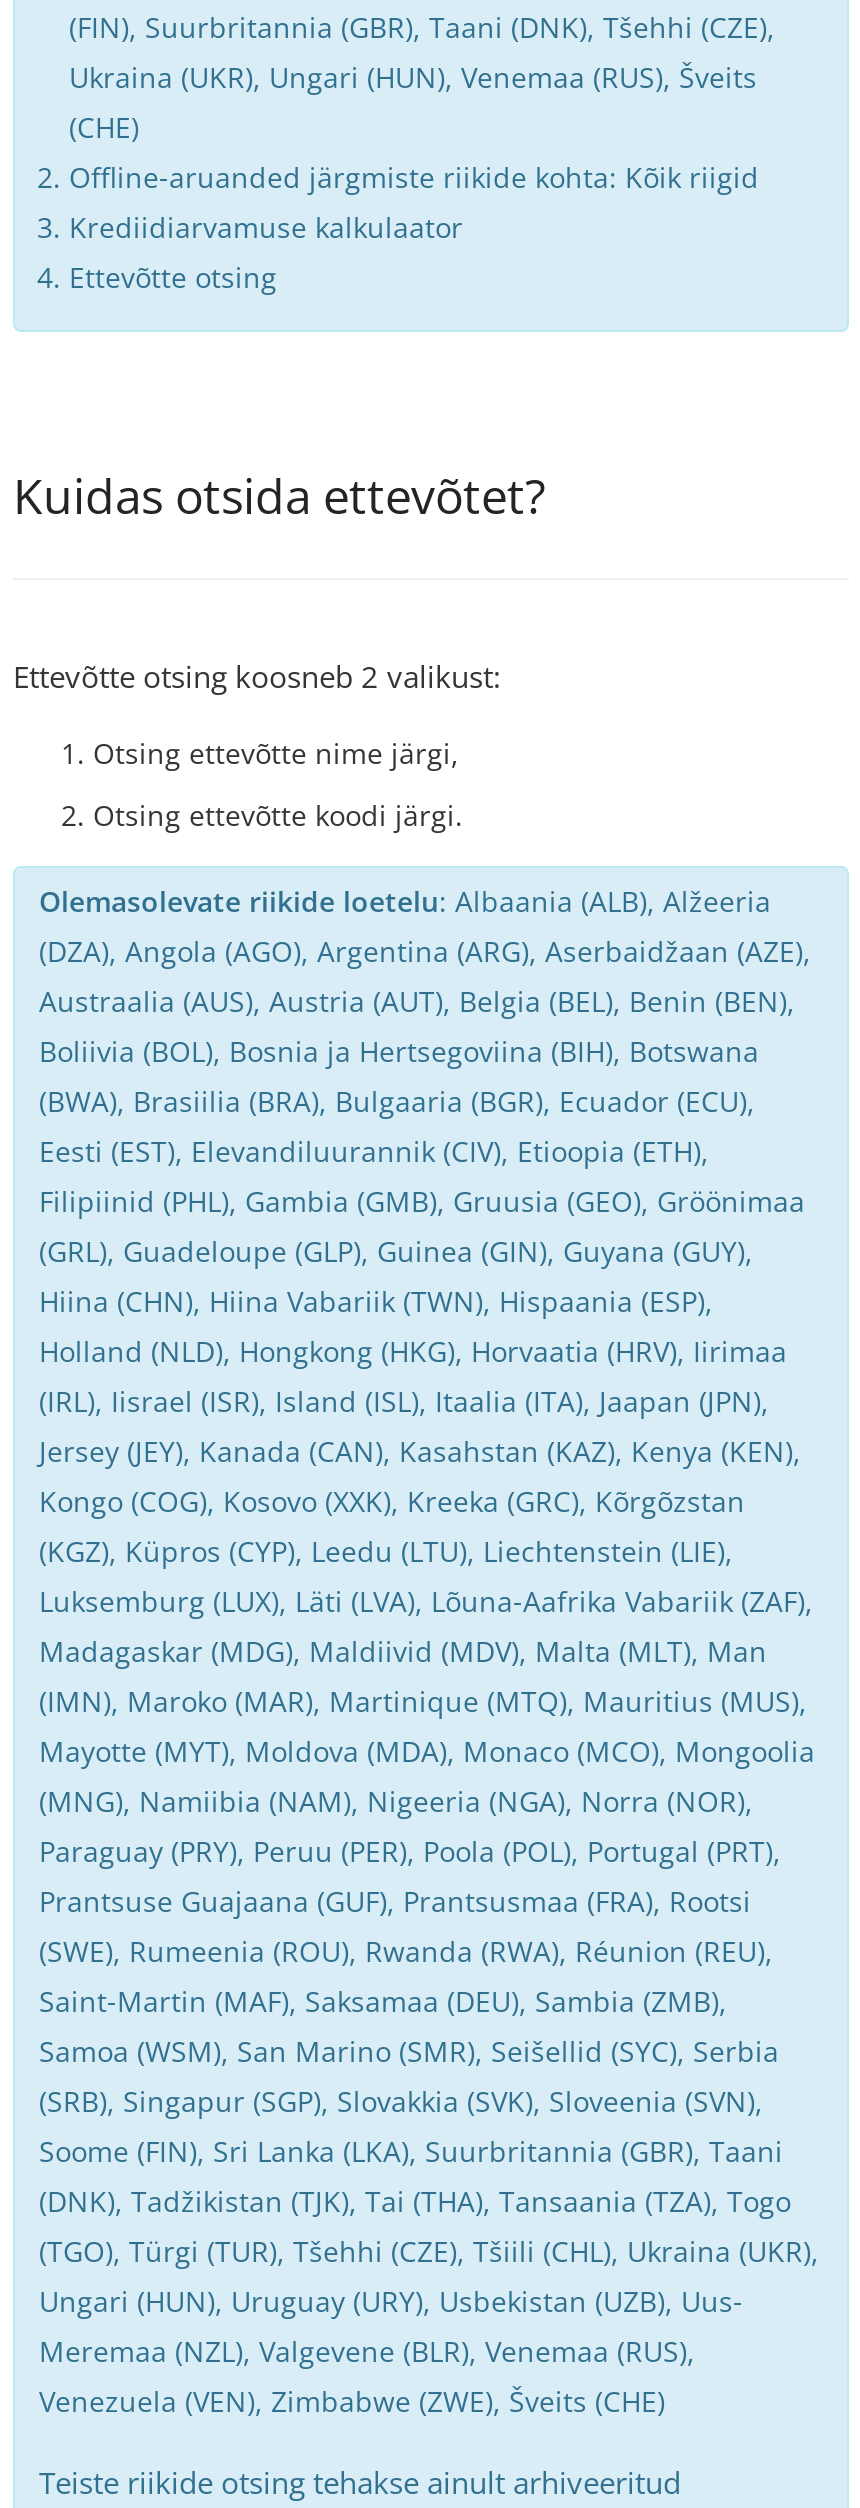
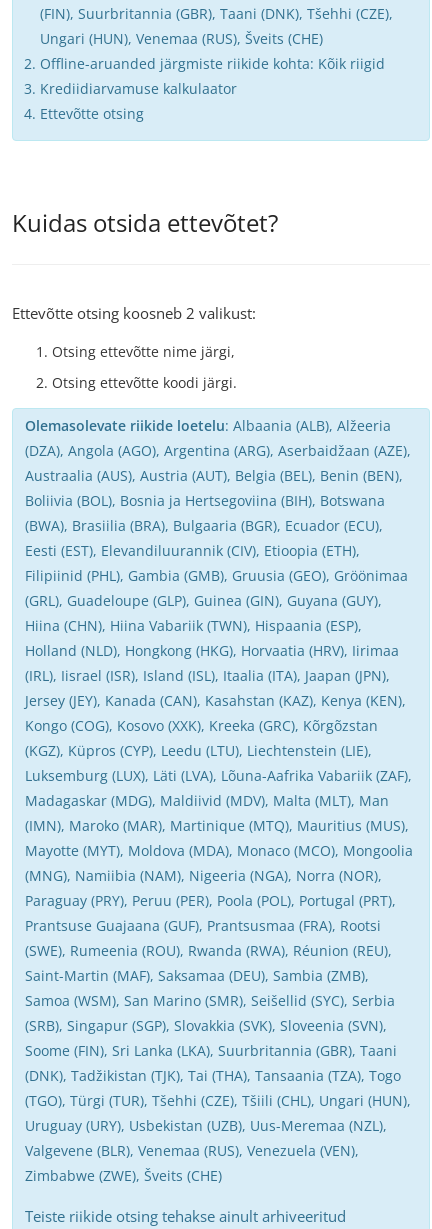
- Ukraina (UKR), Ungari (HUN), Venemaa (RUS), Šveits
- (CHE)
+ Ungari (HUN), Venemaa (RUS), Šveits (CHE)

- (TGO), Türgi (TUR), Tšehhi (CZE), Tšiili (CHL), Ukraina (UKR),
- Ungari (HUN), Uruguay (URY), Usbekistan (UZB), Uus-
- Meremaa (NZL), Valgevene (BLR), Venemaa (RUS),
- Venezuela (VEN), Zimbabwe (ZWE), Šveits (CHE)
+ (TGO), Türgi (TUR), Tšehhi (CZE), Tšiili (CHL), Ungari (HUN),
+ Uruguay (URY), Usbekistan (UZB), Uus-Meremaa (NZL),
+ Valgevene (BLR), Venemaa (RUS), Venezuela (VEN),
+ Zimbabwe (ZWE), Šveits (CHE)
